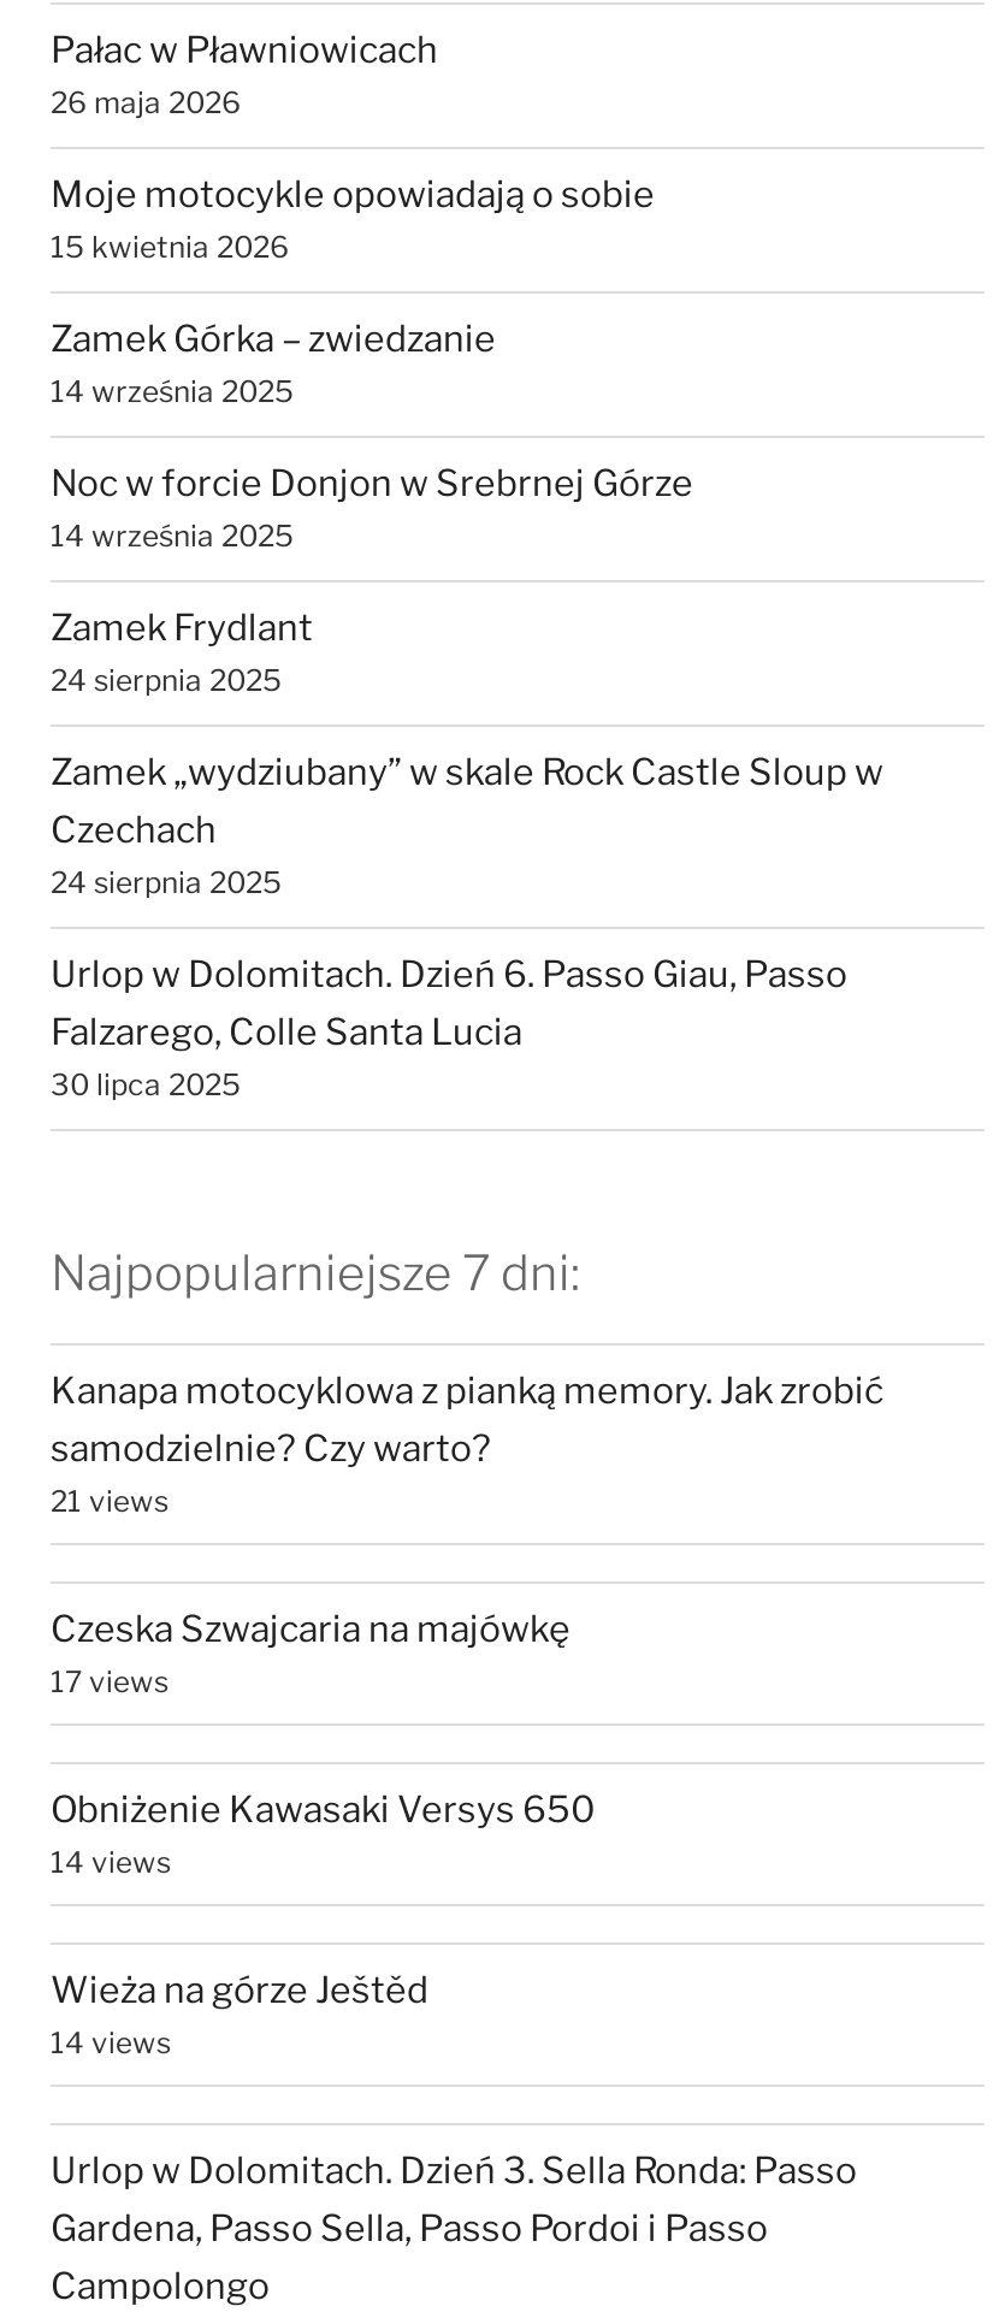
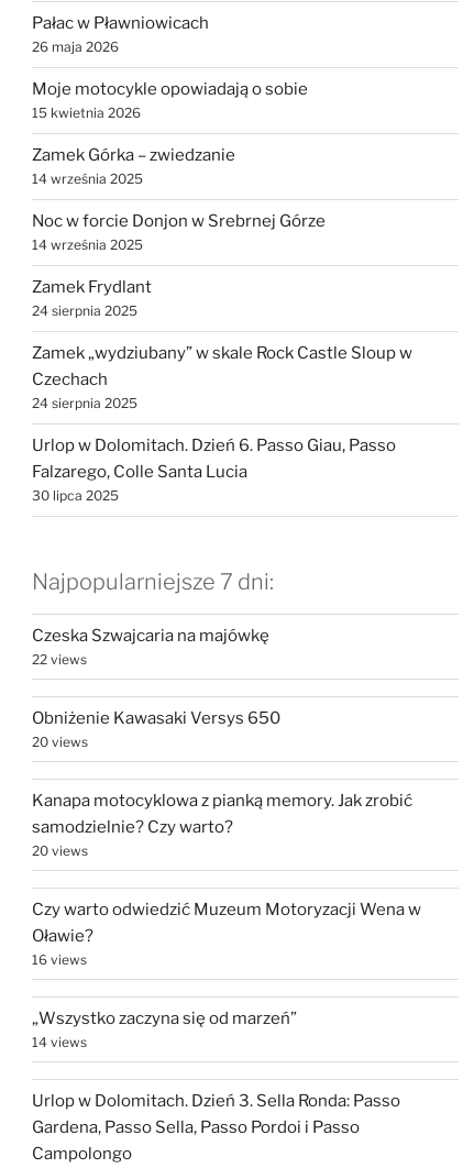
+ 22 views
+ 20 views

moved down: Kanapa motocyklowa z pianką memory. Jak zrobić | samodzielnie? Czy warto?

- 21 views
- 17 views
- 14 views
- Wieża na górze Ještěd
+ 20 views
+ Czy warto odwiedzić Muzeum Motoryzacji Wena w
+ Oławie?
+ 16 views
+ „Wszystko zaczyna się od marzeń”

moved up: Czeska Szwajcaria na majówkę

moved up: Obniżenie Kawasaki Versys 650
